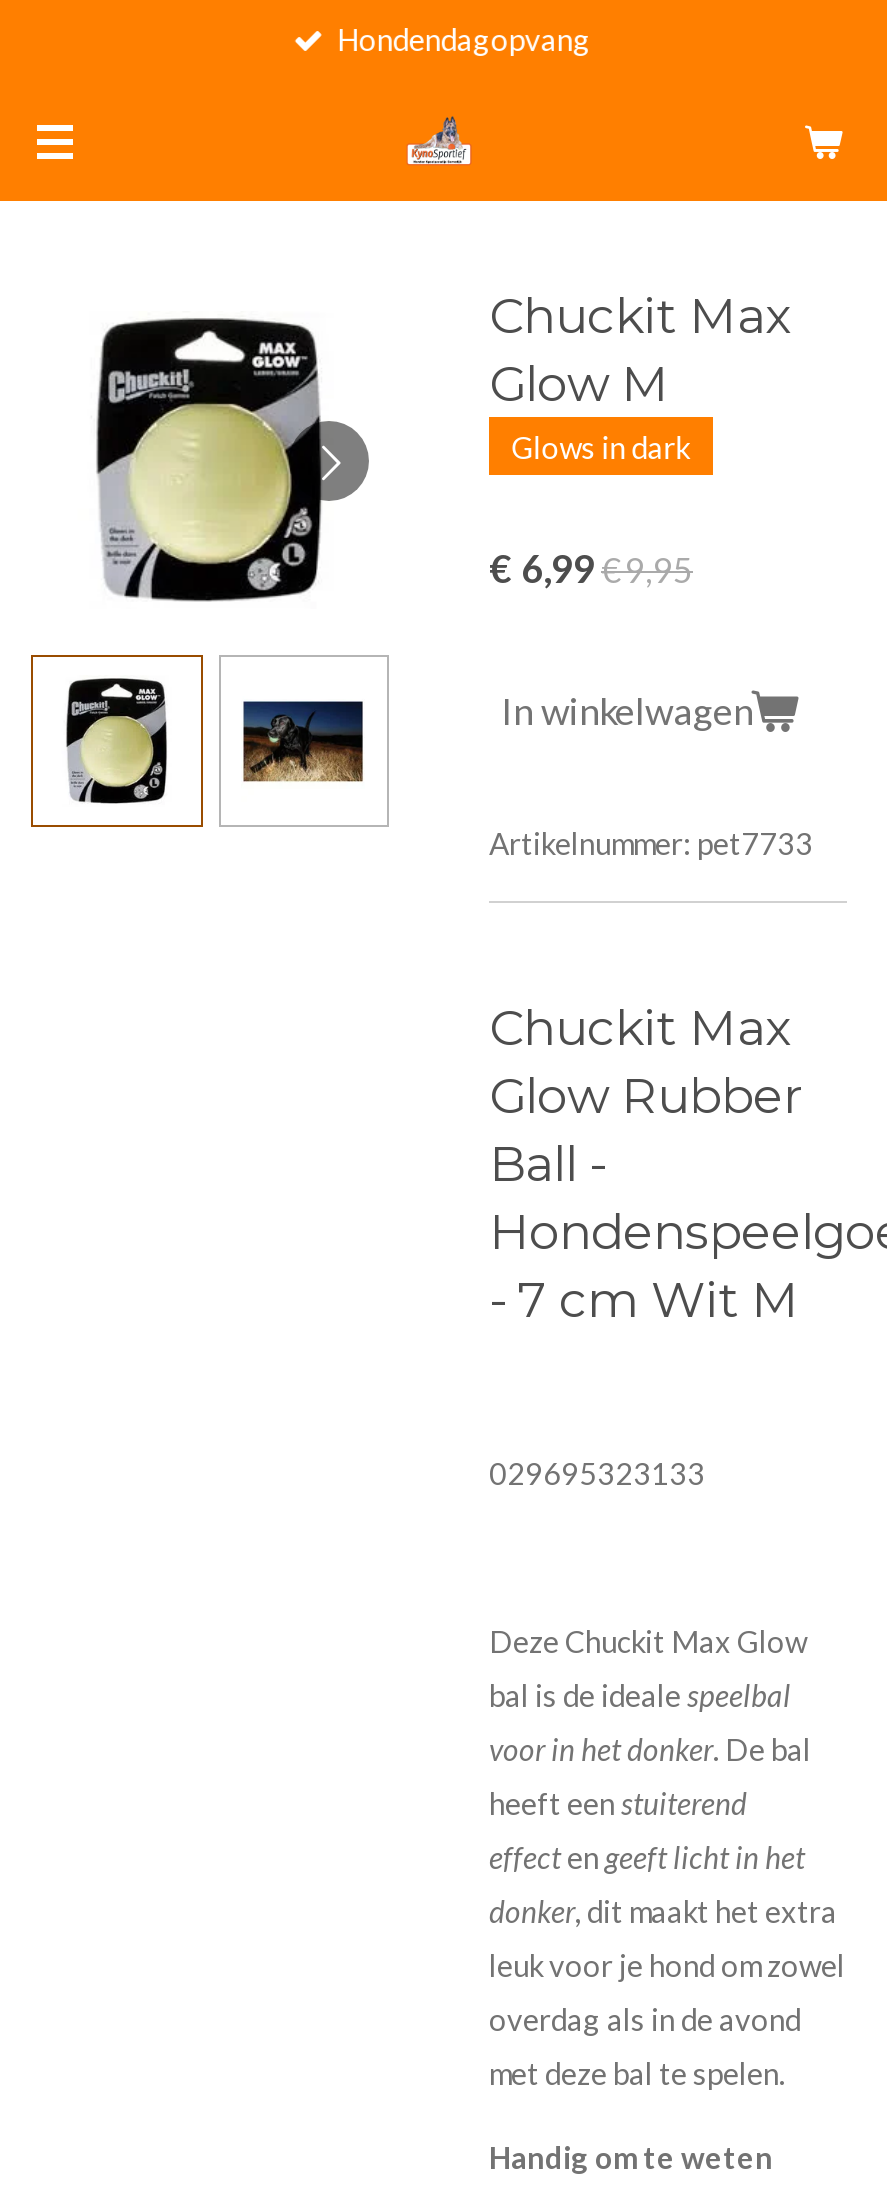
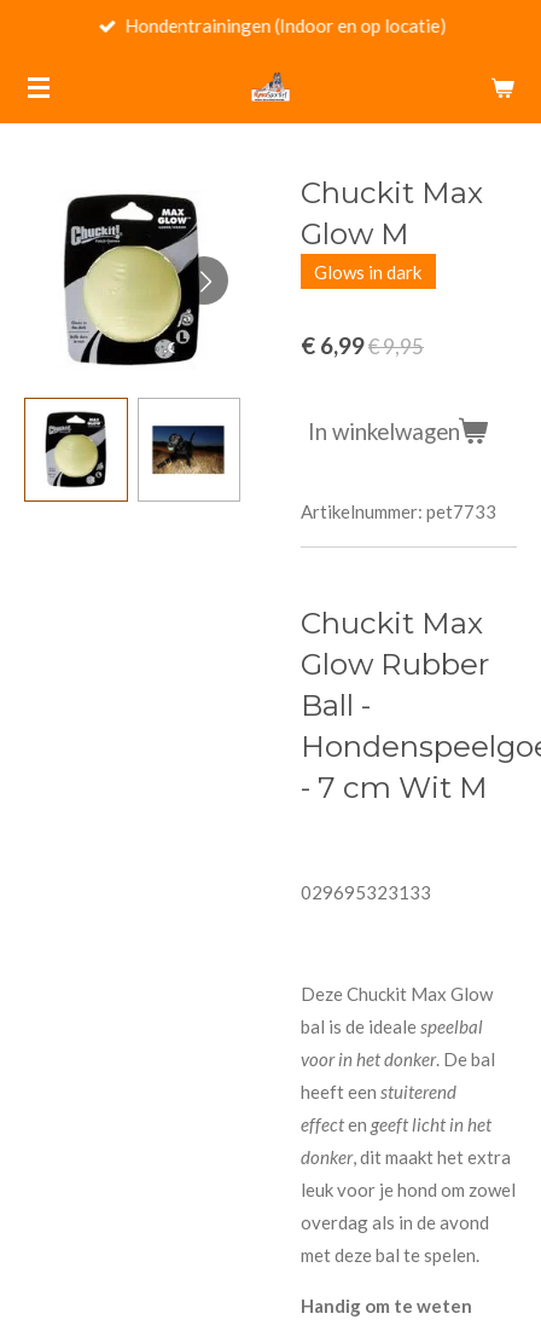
- Hondendagopvang
+ Hondentrainingen (Indoor en op locatie)
